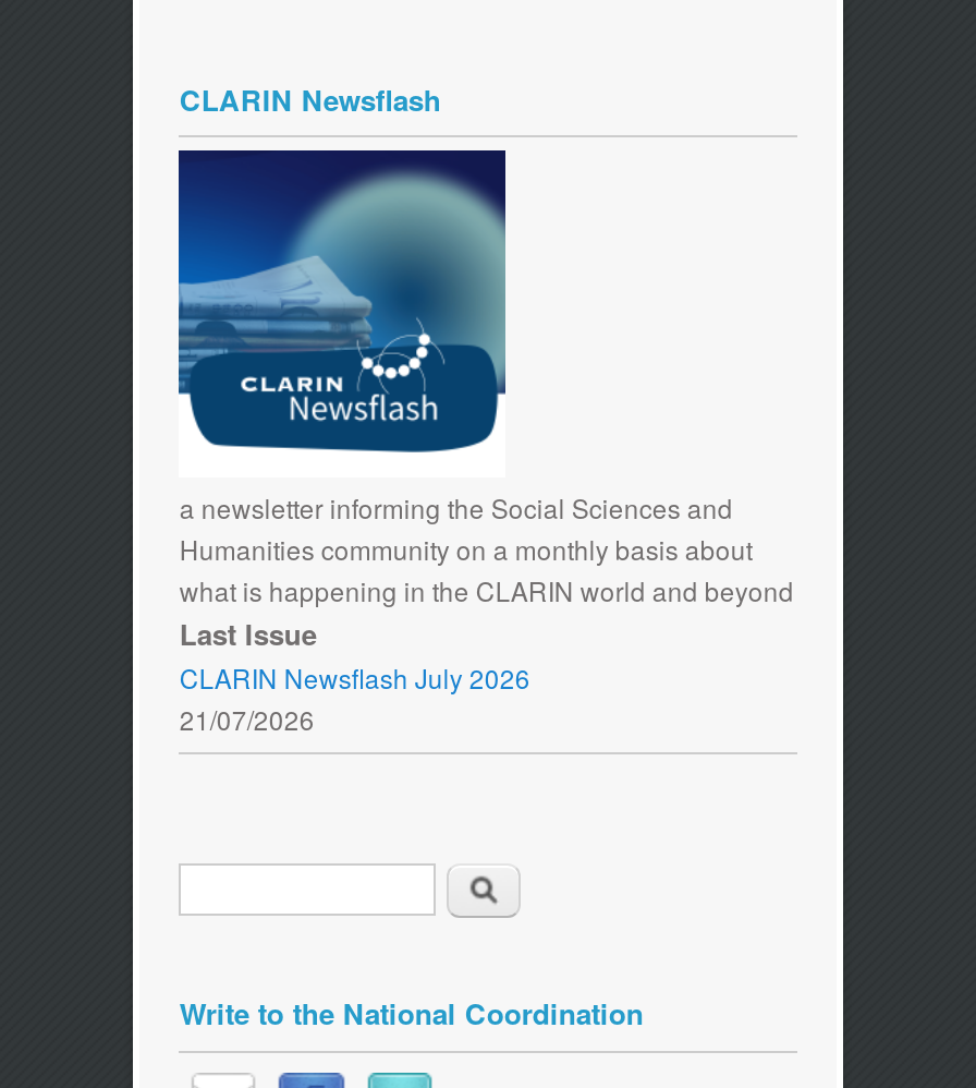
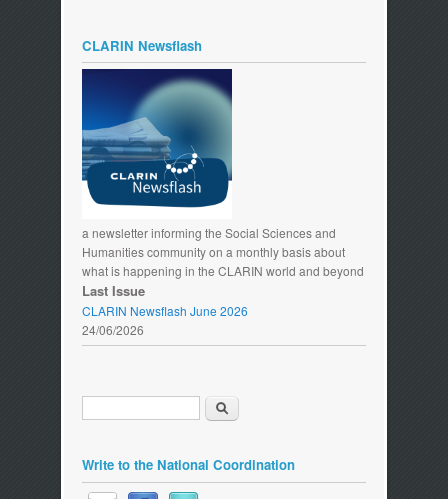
- CLARIN Newsflash July 2026
+ CLARIN Newsflash June 2026

- 21/07/2026
+ 24/06/2026
